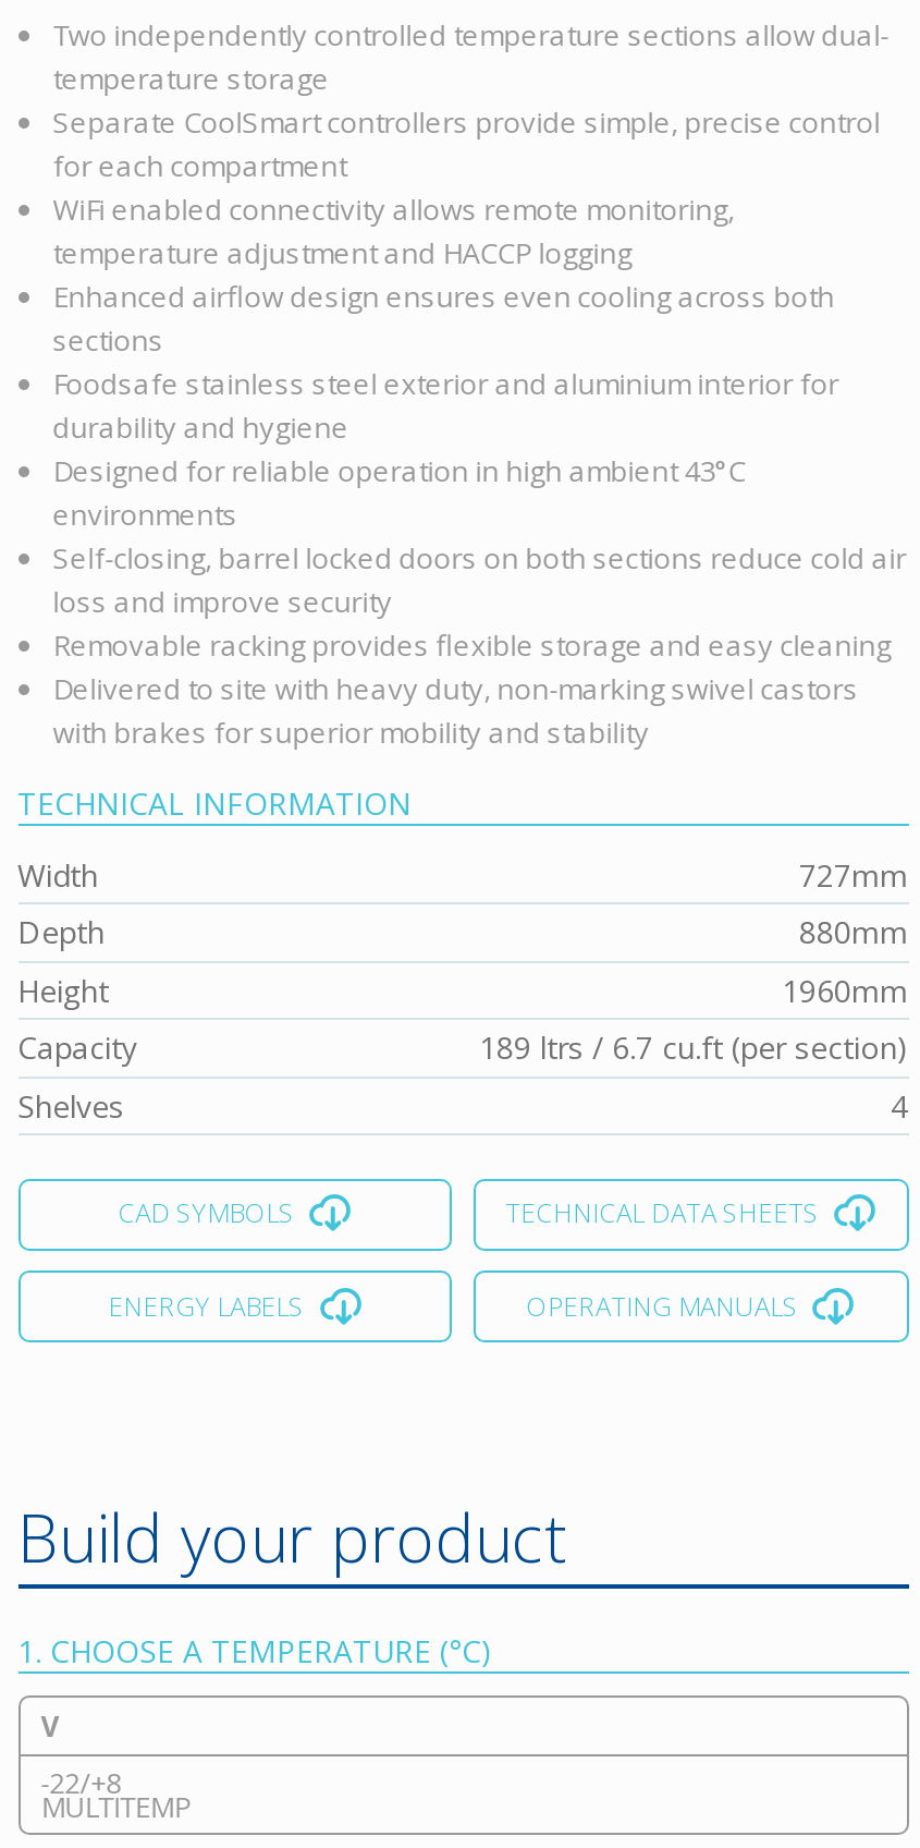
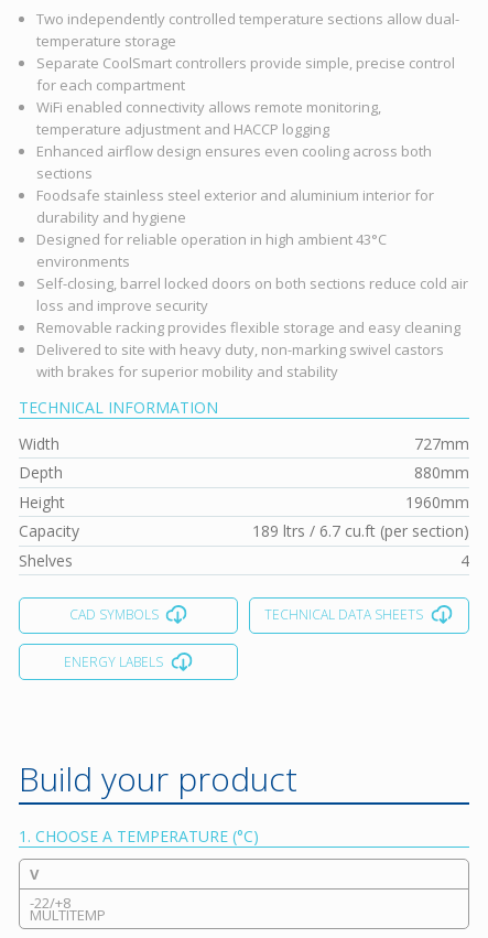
- OPERATING MANUALS
